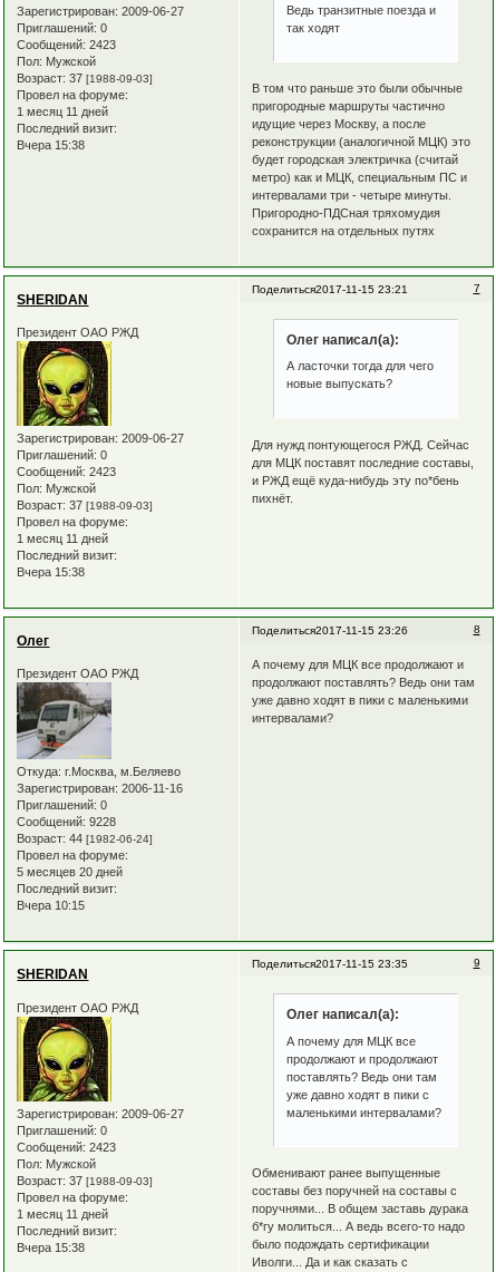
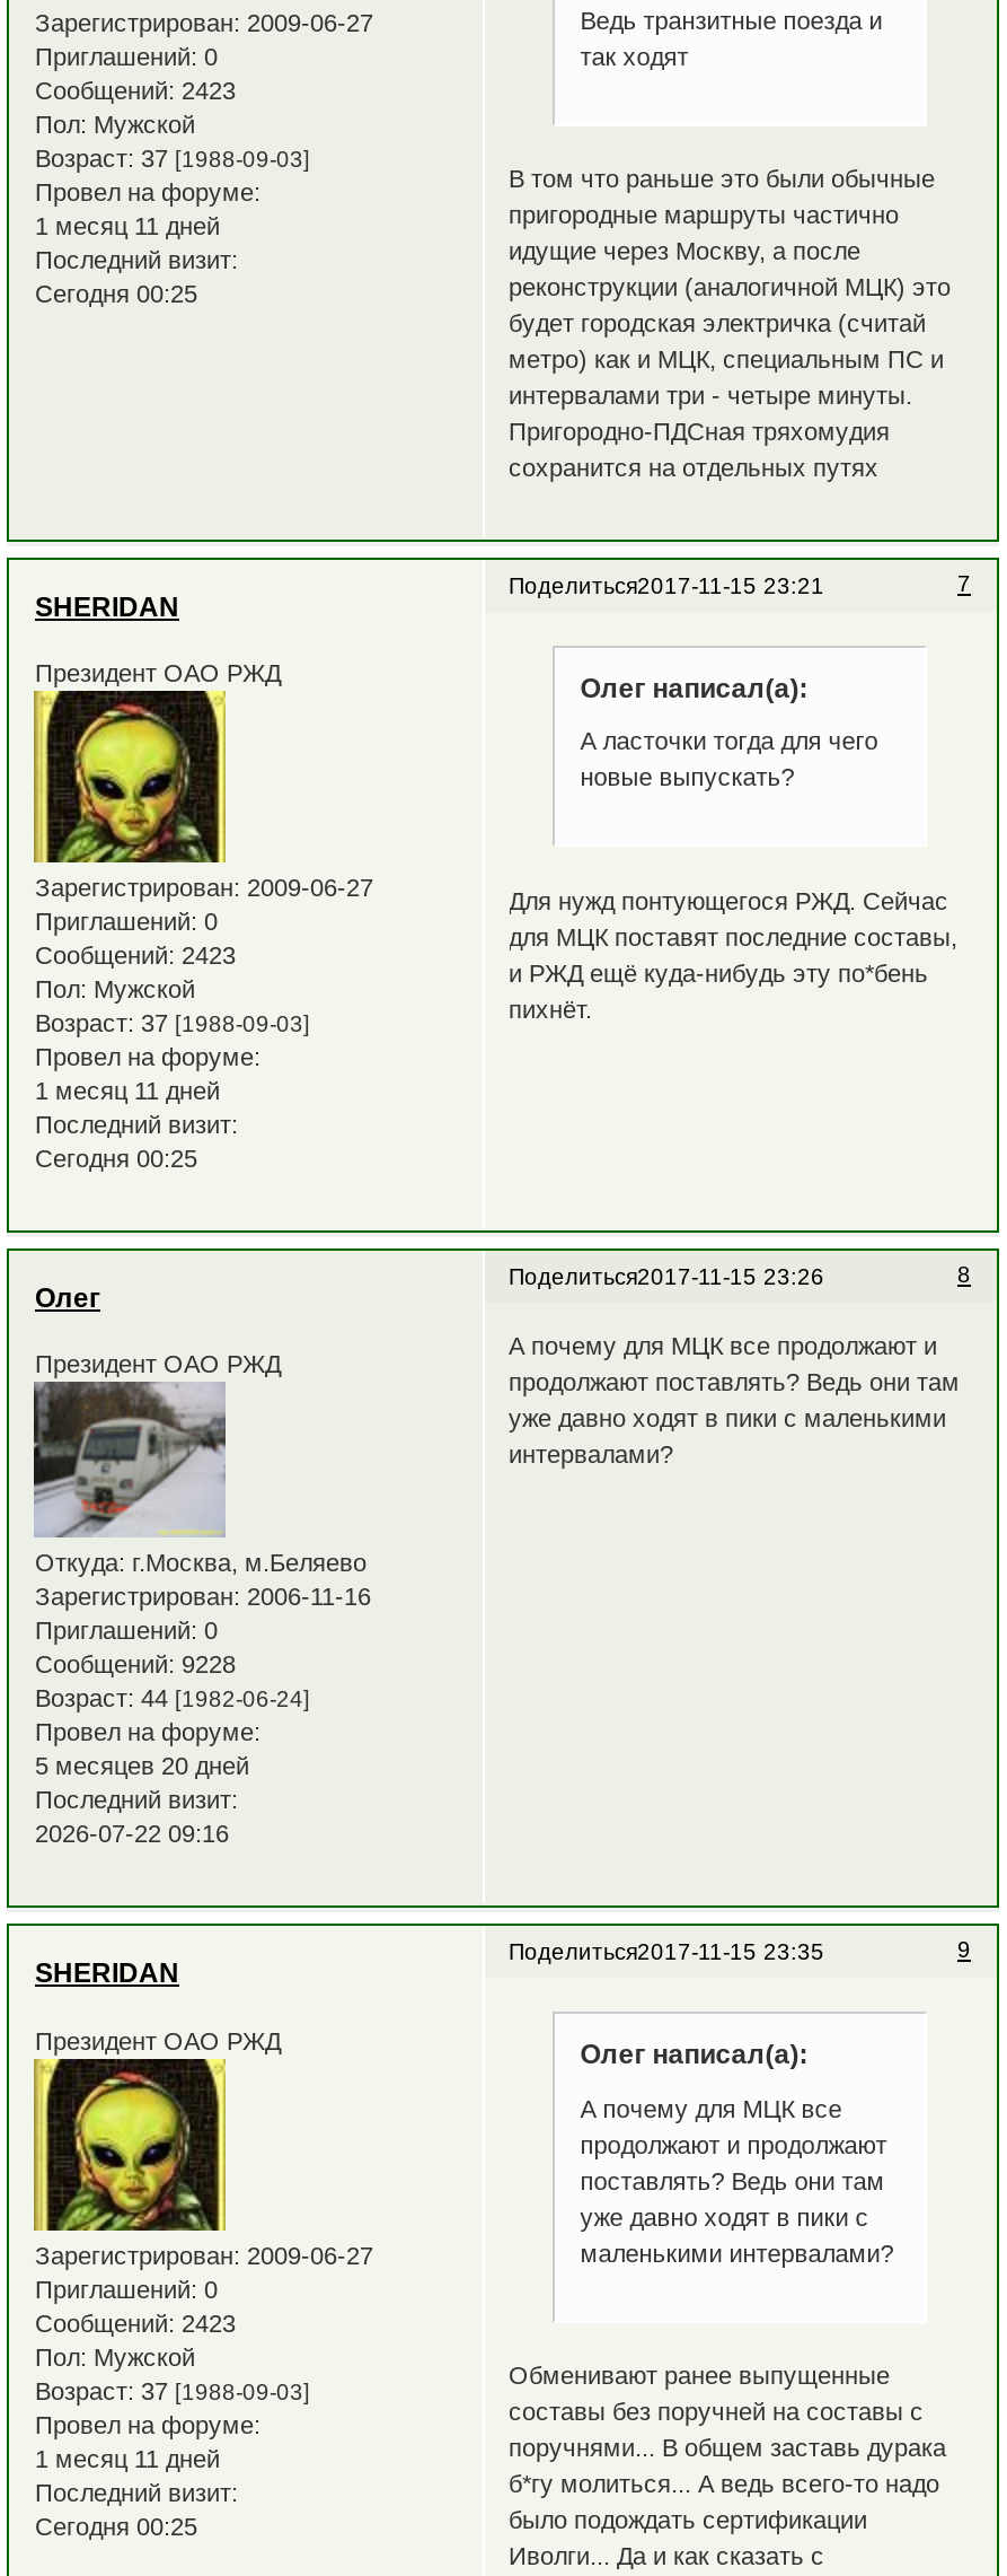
- Вчера 15:38
+ Сегодня 00:25

- Вчера 15:38
+ Сегодня 00:25

- Вчера 10:15
+ 2026-07-22 09:16

- Вчера 15:38
+ Сегодня 00:25
